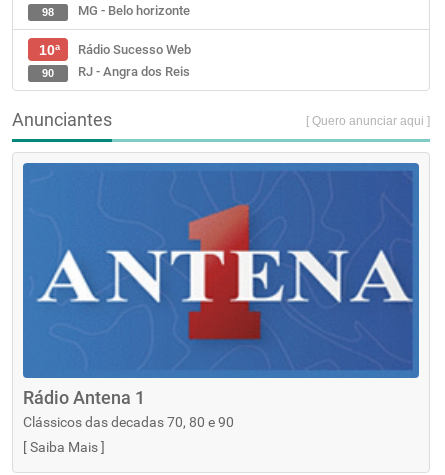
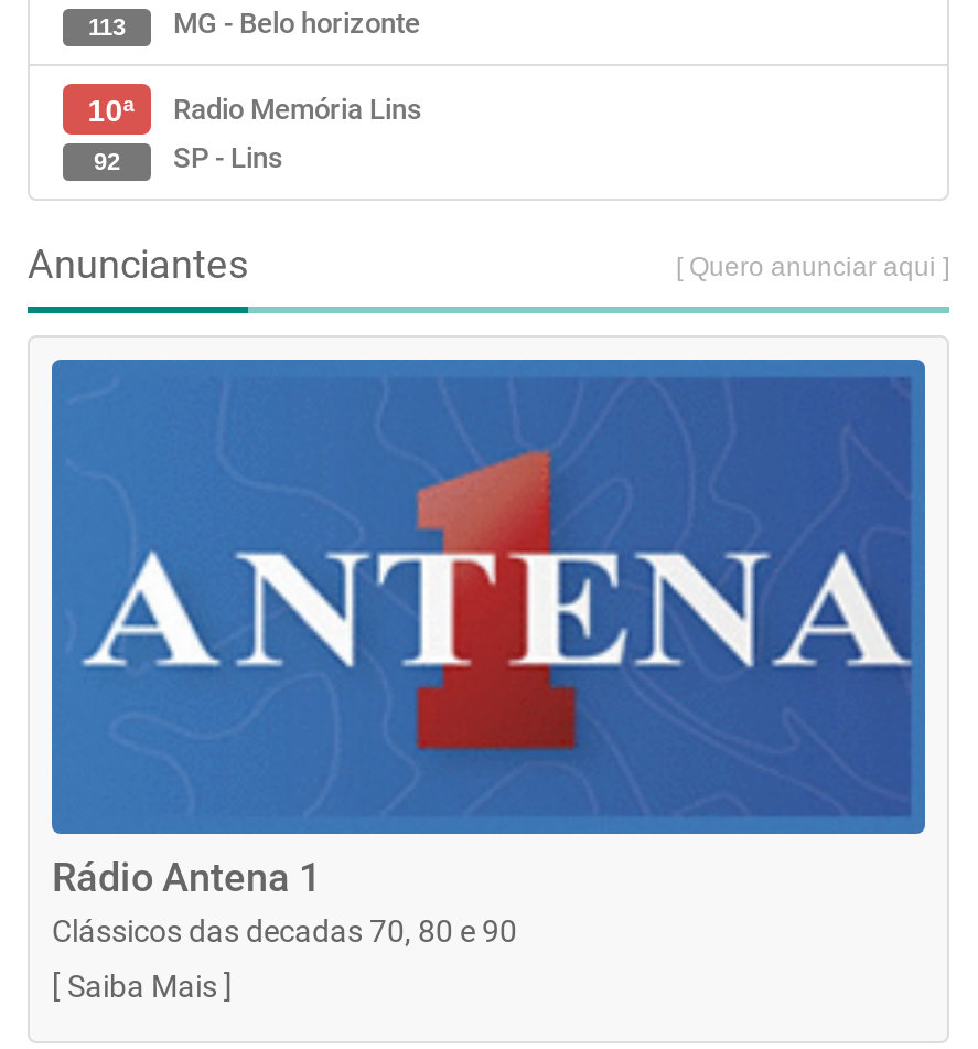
- 98 MG - Belo horizonte
+ 113 MG - Belo horizonte

- Rádio Sucesso Web
+ Radio Memória Lins

- RJ - Angra dos Reis
- 90
+ SP - Lins
+ 92
